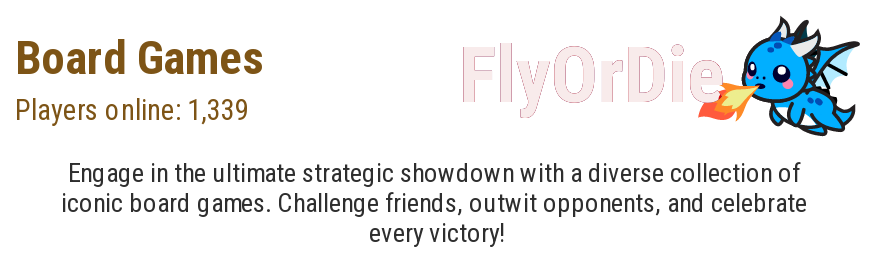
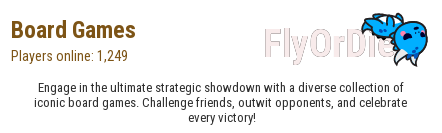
- [image]
+ [image]

- Players online: 1,339
+ Players online: 1,249
